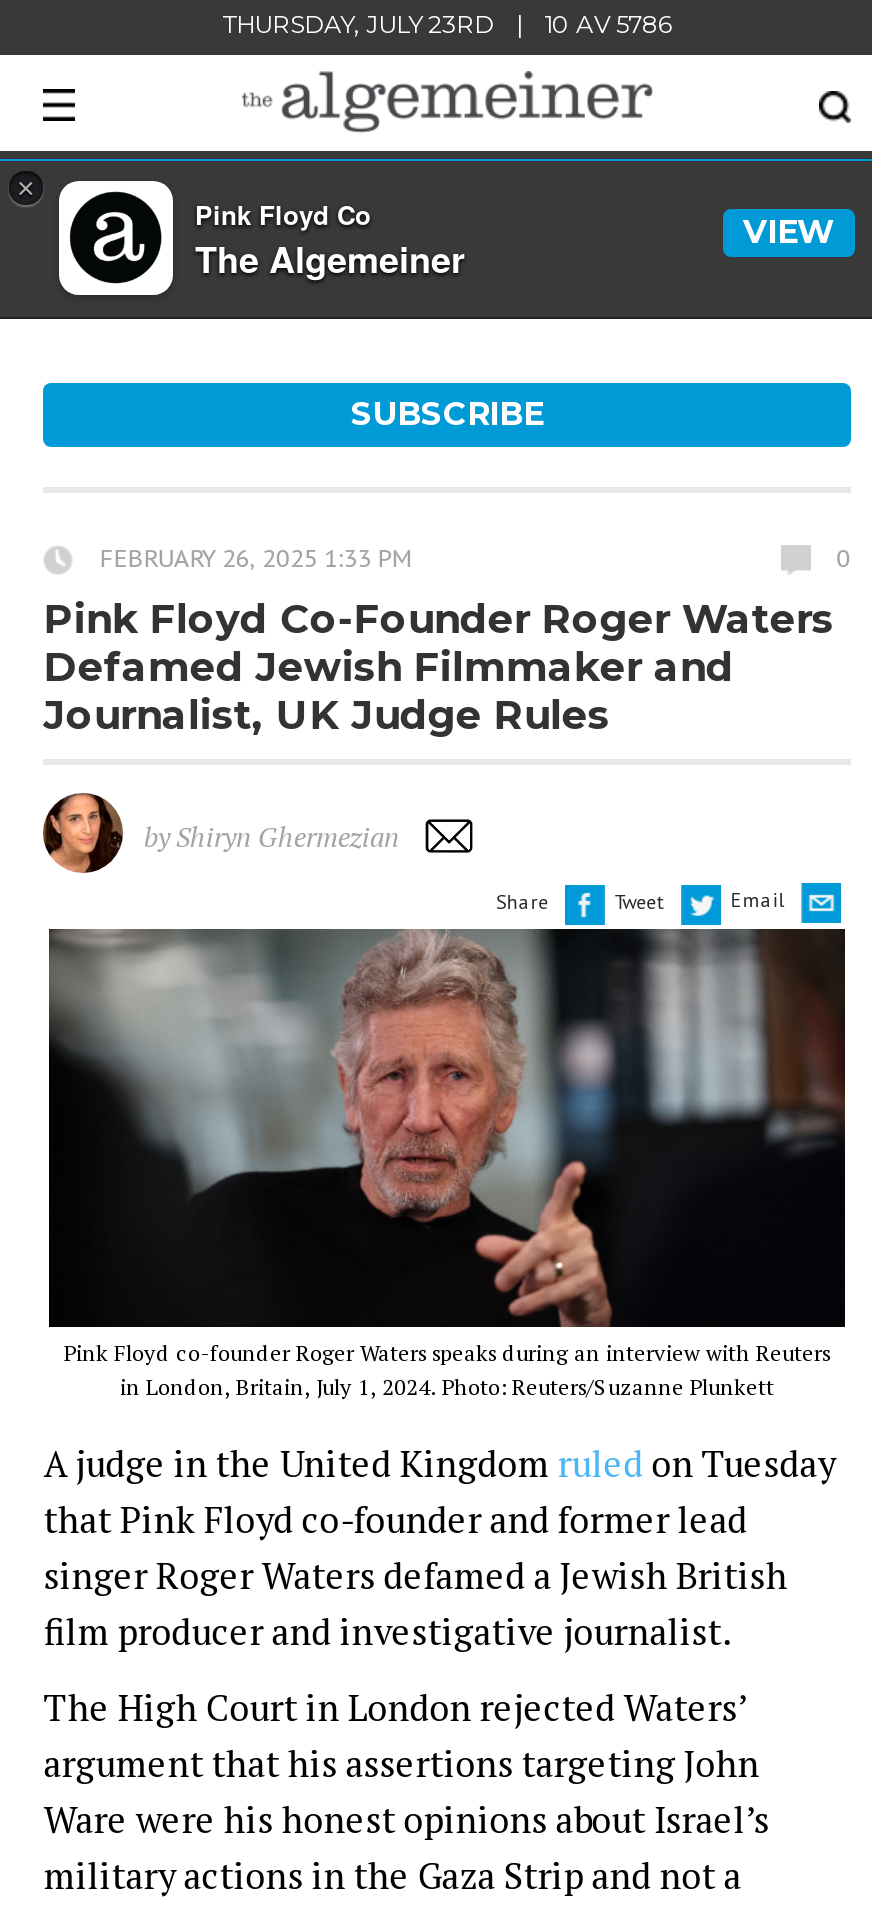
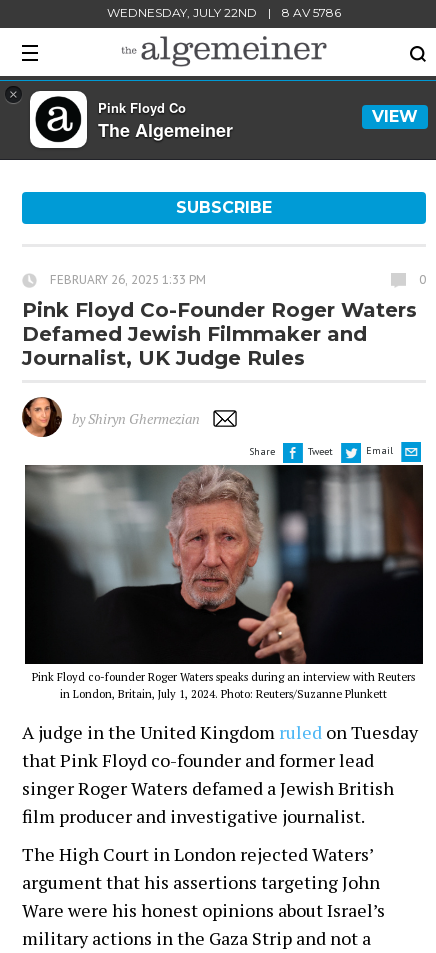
- THURSDAY, JULY 23RD
+ WEDNESDAY, JULY 22ND

- 10 AV 5786
+ 8 AV 5786
